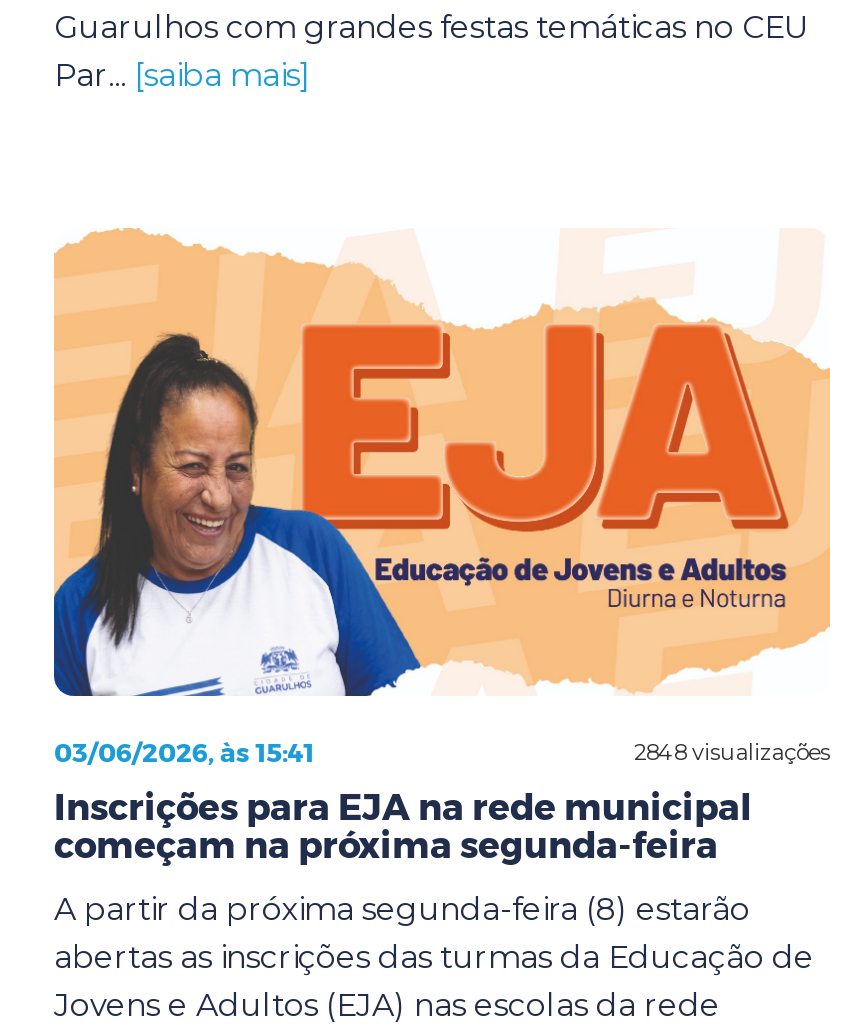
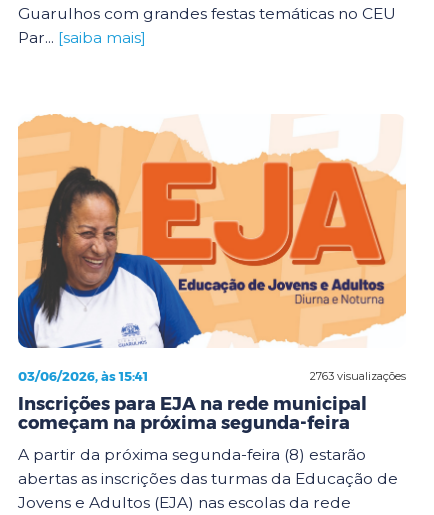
- 2848 visualizações
+ 2763 visualizações
